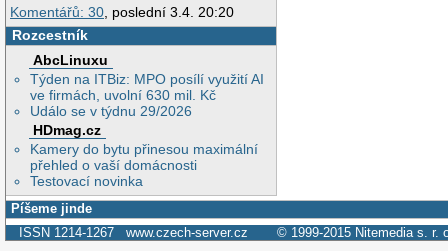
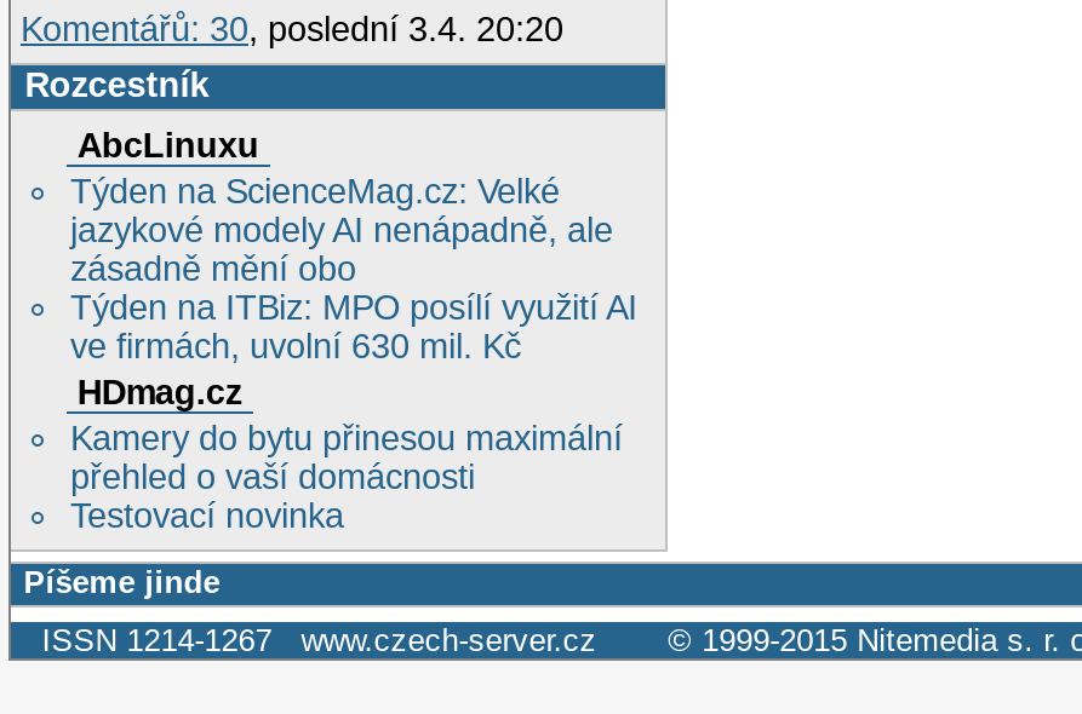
+ Týden na ScienceMag.cz: Velké
+ jazykové modely AI nenápadně, ale
+ zásadně mění obo

moved down: Týden na ITBiz: MPO posílí využití AI | ve firmách, uvolní 630 mil. Kč

- Událo se v týdnu 29/2026
